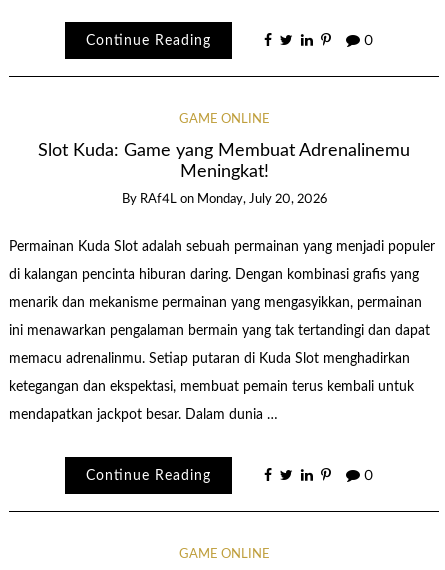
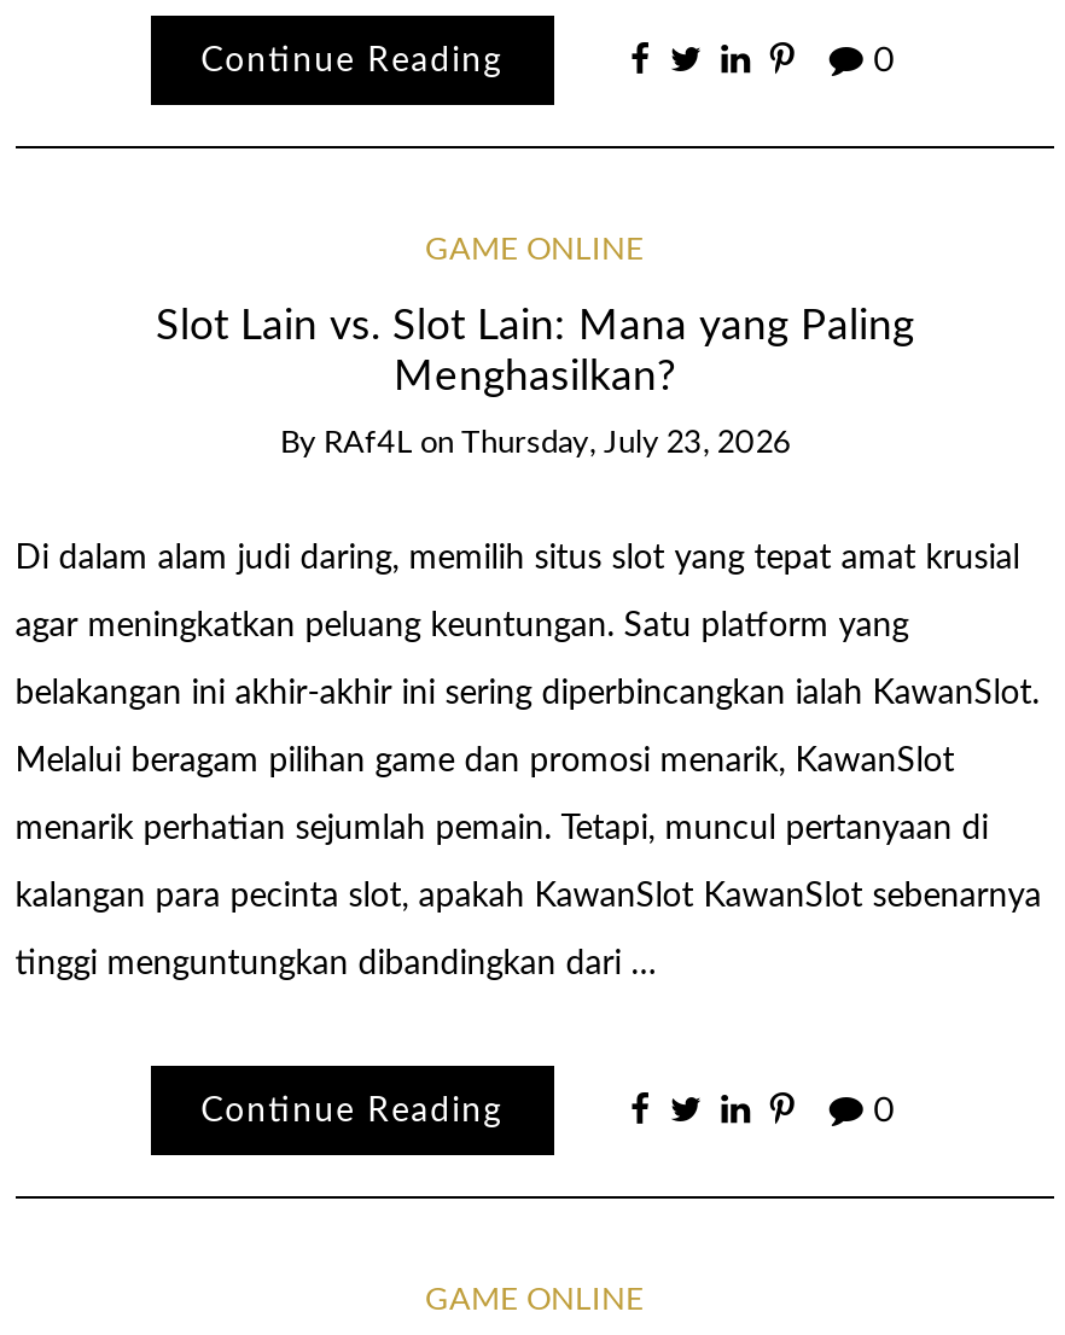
- Slot Kuda: Game yang Membuat Adrenalinemu
- Meningkat!
+ Slot Lain vs. Slot Lain: Mana yang Paling
+ Menghasilkan?

- By RAf4L on Monday, July 20, 2026
+ By RAf4L on Thursday, July 23, 2026

- Permainan Kuda Slot adalah sebuah permainan yang menjadi populer
+ Di dalam alam judi daring, memilih situs slot yang tepat amat krusial

- di kalangan pencinta hiburan daring. Dengan kombinasi grafis yang
+ agar meningkatkan peluang keuntungan. Satu platform yang

- menarik dan mekanisme permainan yang mengasyikkan, permainan
+ belakangan ini akhir-akhir ini sering diperbincangkan ialah KawanSlot.

- ini menawarkan pengalaman bermain yang tak tertandingi dan dapat
+ Melalui beragam pilihan game dan promosi menarik, KawanSlot

- memacu adrenalinmu. Setiap putaran di Kuda Slot menghadirkan
+ menarik perhatian sejumlah pemain. Tetapi, muncul pertanyaan di

- ketegangan dan ekspektasi, membuat pemain terus kembali untuk
+ kalangan para pecinta slot, apakah KawanSlot KawanSlot sebenarnya

- mendapatkan jackpot besar. Dalam dunia …
+ tinggi menguntungkan dibandingkan dari …
